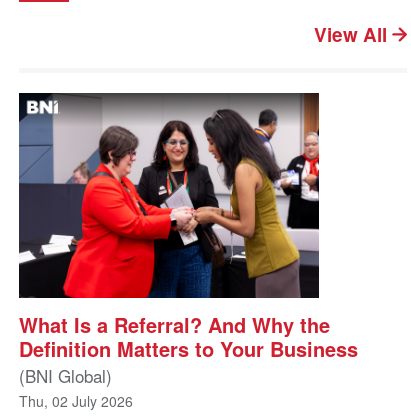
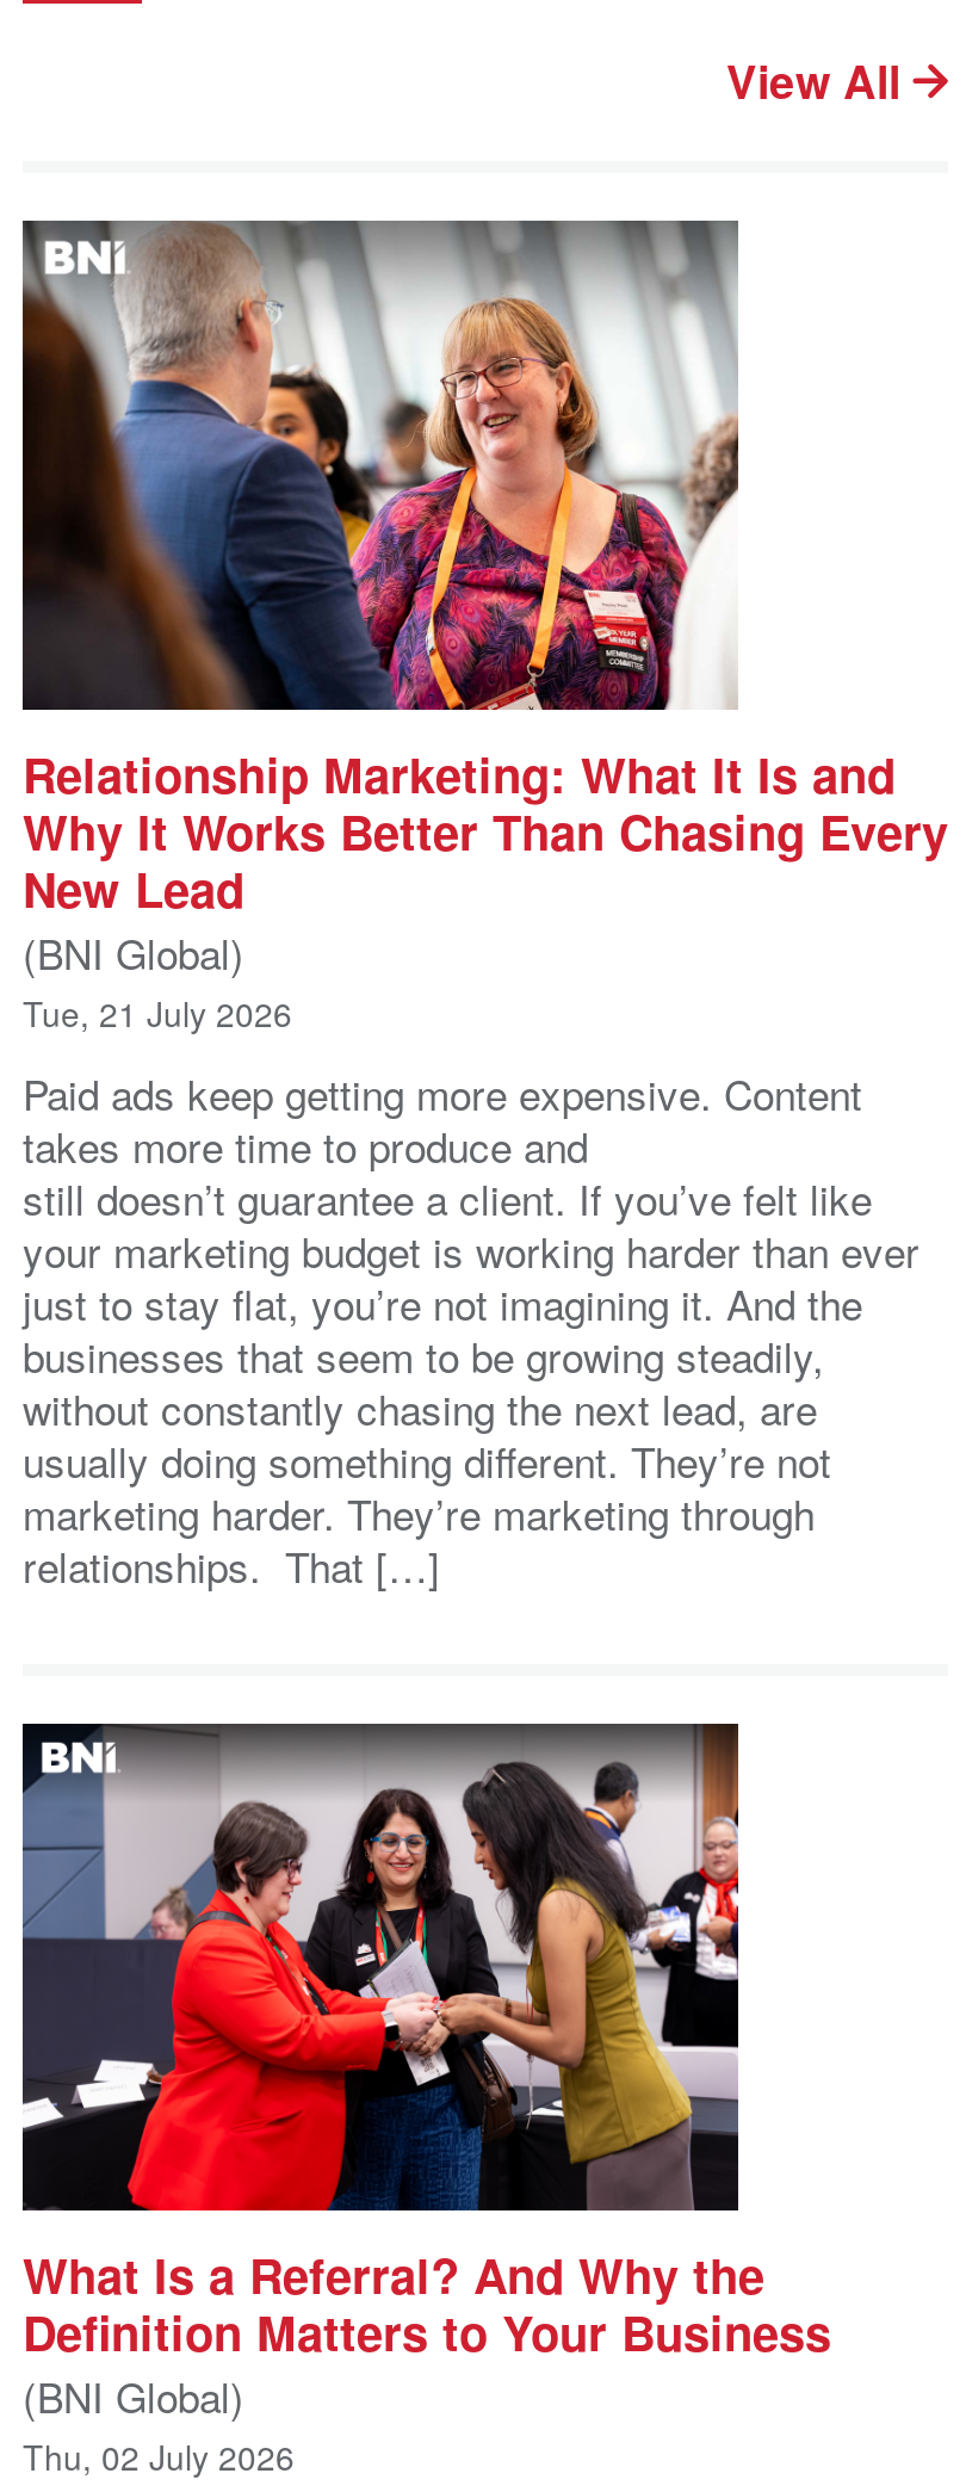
+ [image]
+ Relationship Marketing: What It Is and
+ Why It Works Better Than Chasing Every
+ New Lead
+ (BNI Global)
+ Tue, 21 July 2026
+ Paid ads keep getting more expensive. Content
+ takes more time to produce and
+ still doesn’t guarantee a client. If you’ve felt like
+ your marketing budget is working harder than ever
+ just to stay flat, you’re not imagining it. And the
+ businesses that seem to be growing steadily,
+ without constantly chasing the next lead, are
+ usually doing something different. They’re not
+ marketing harder. They’re marketing through
+ relationships. That […]
